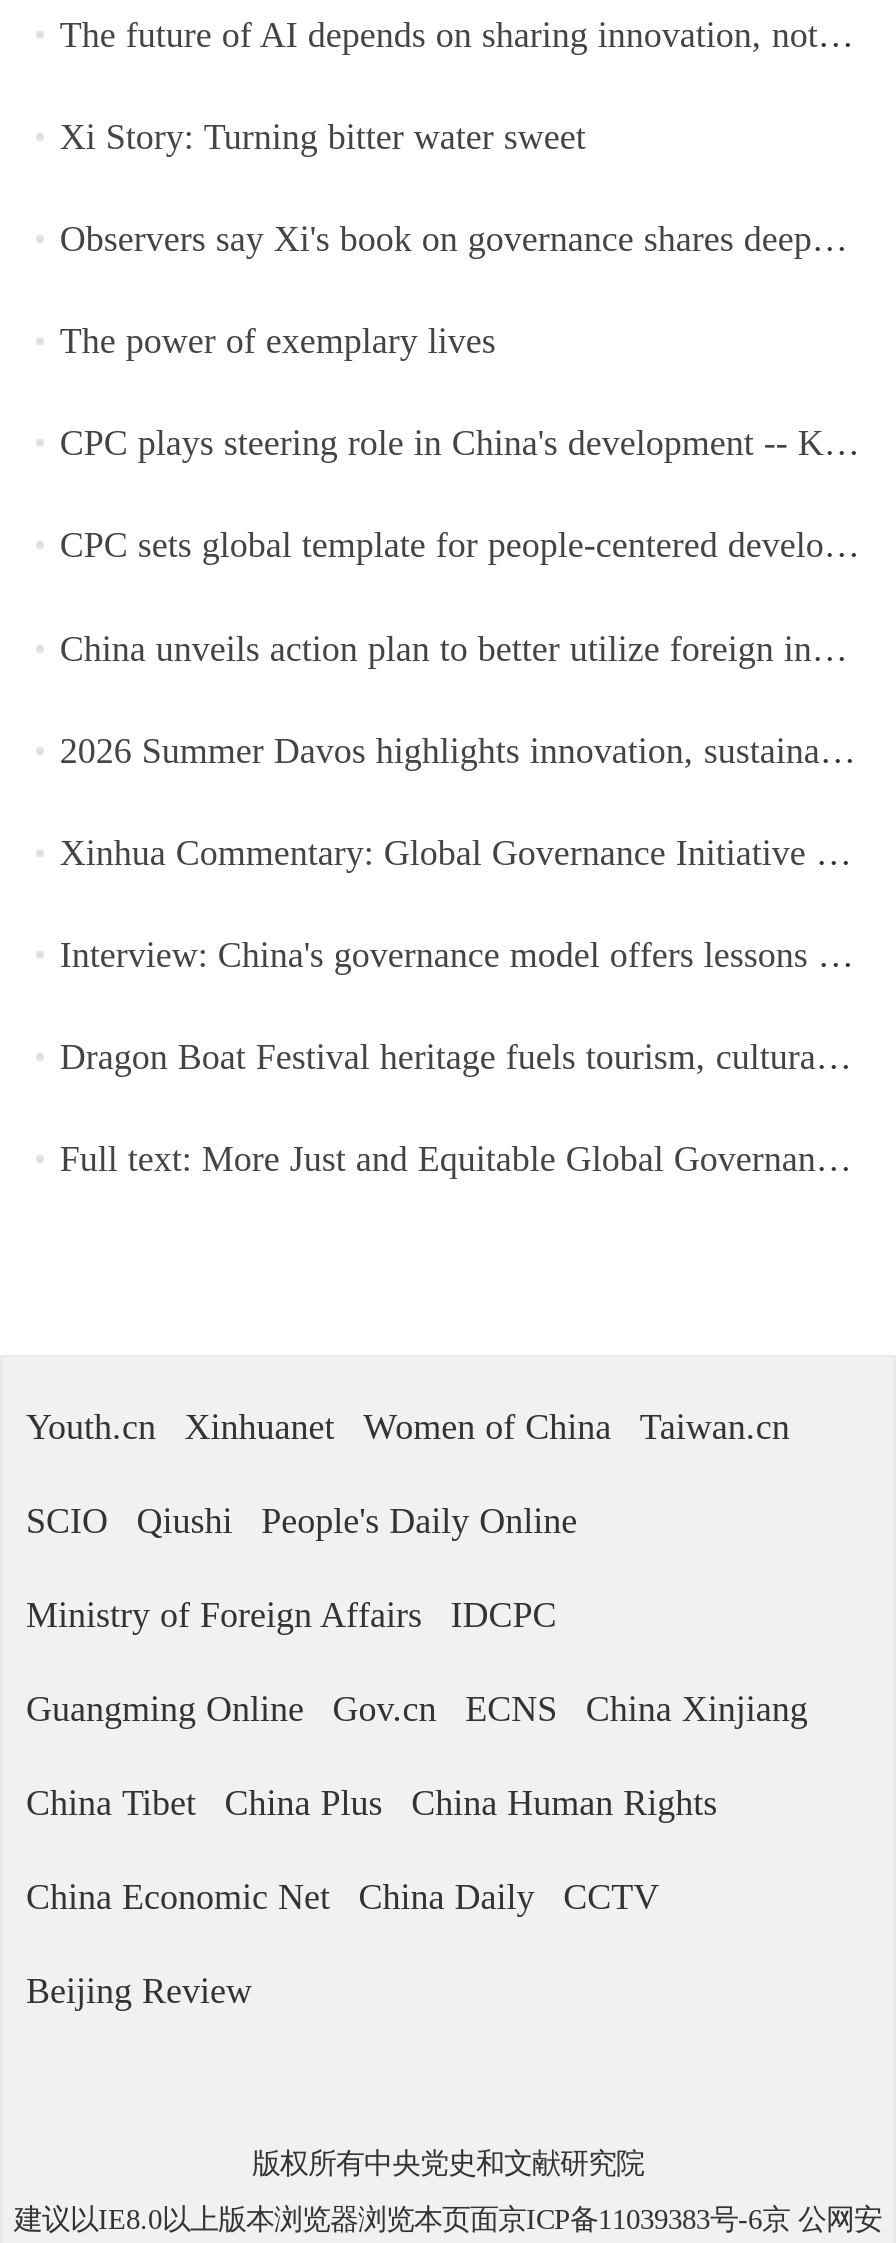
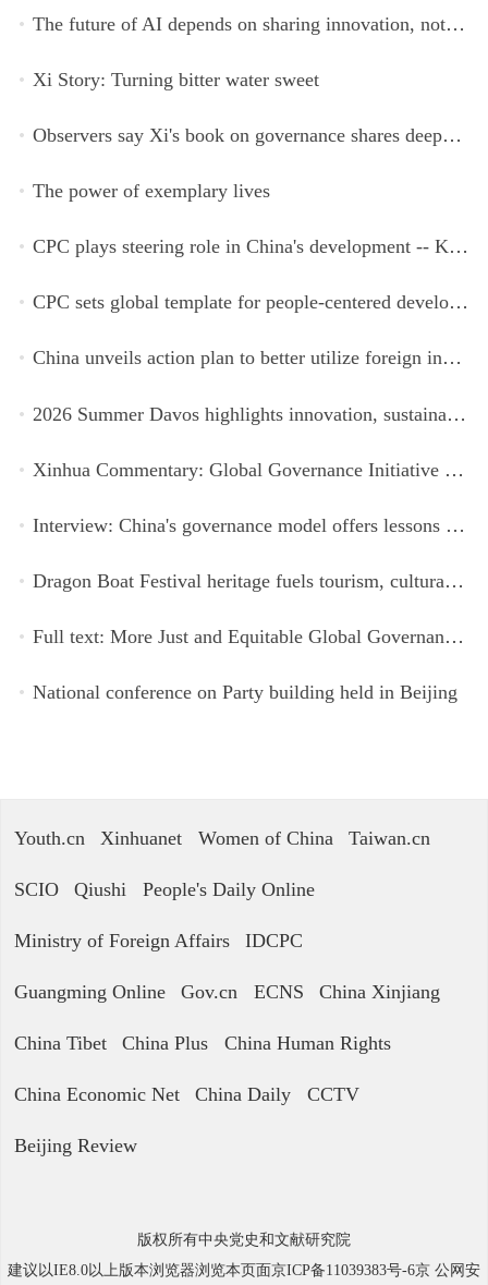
+ National conference on Party building held in Beijing
